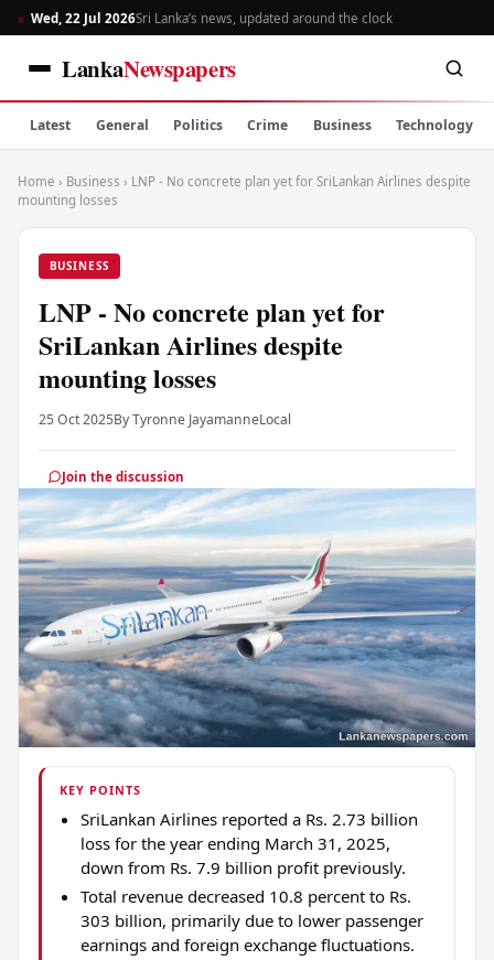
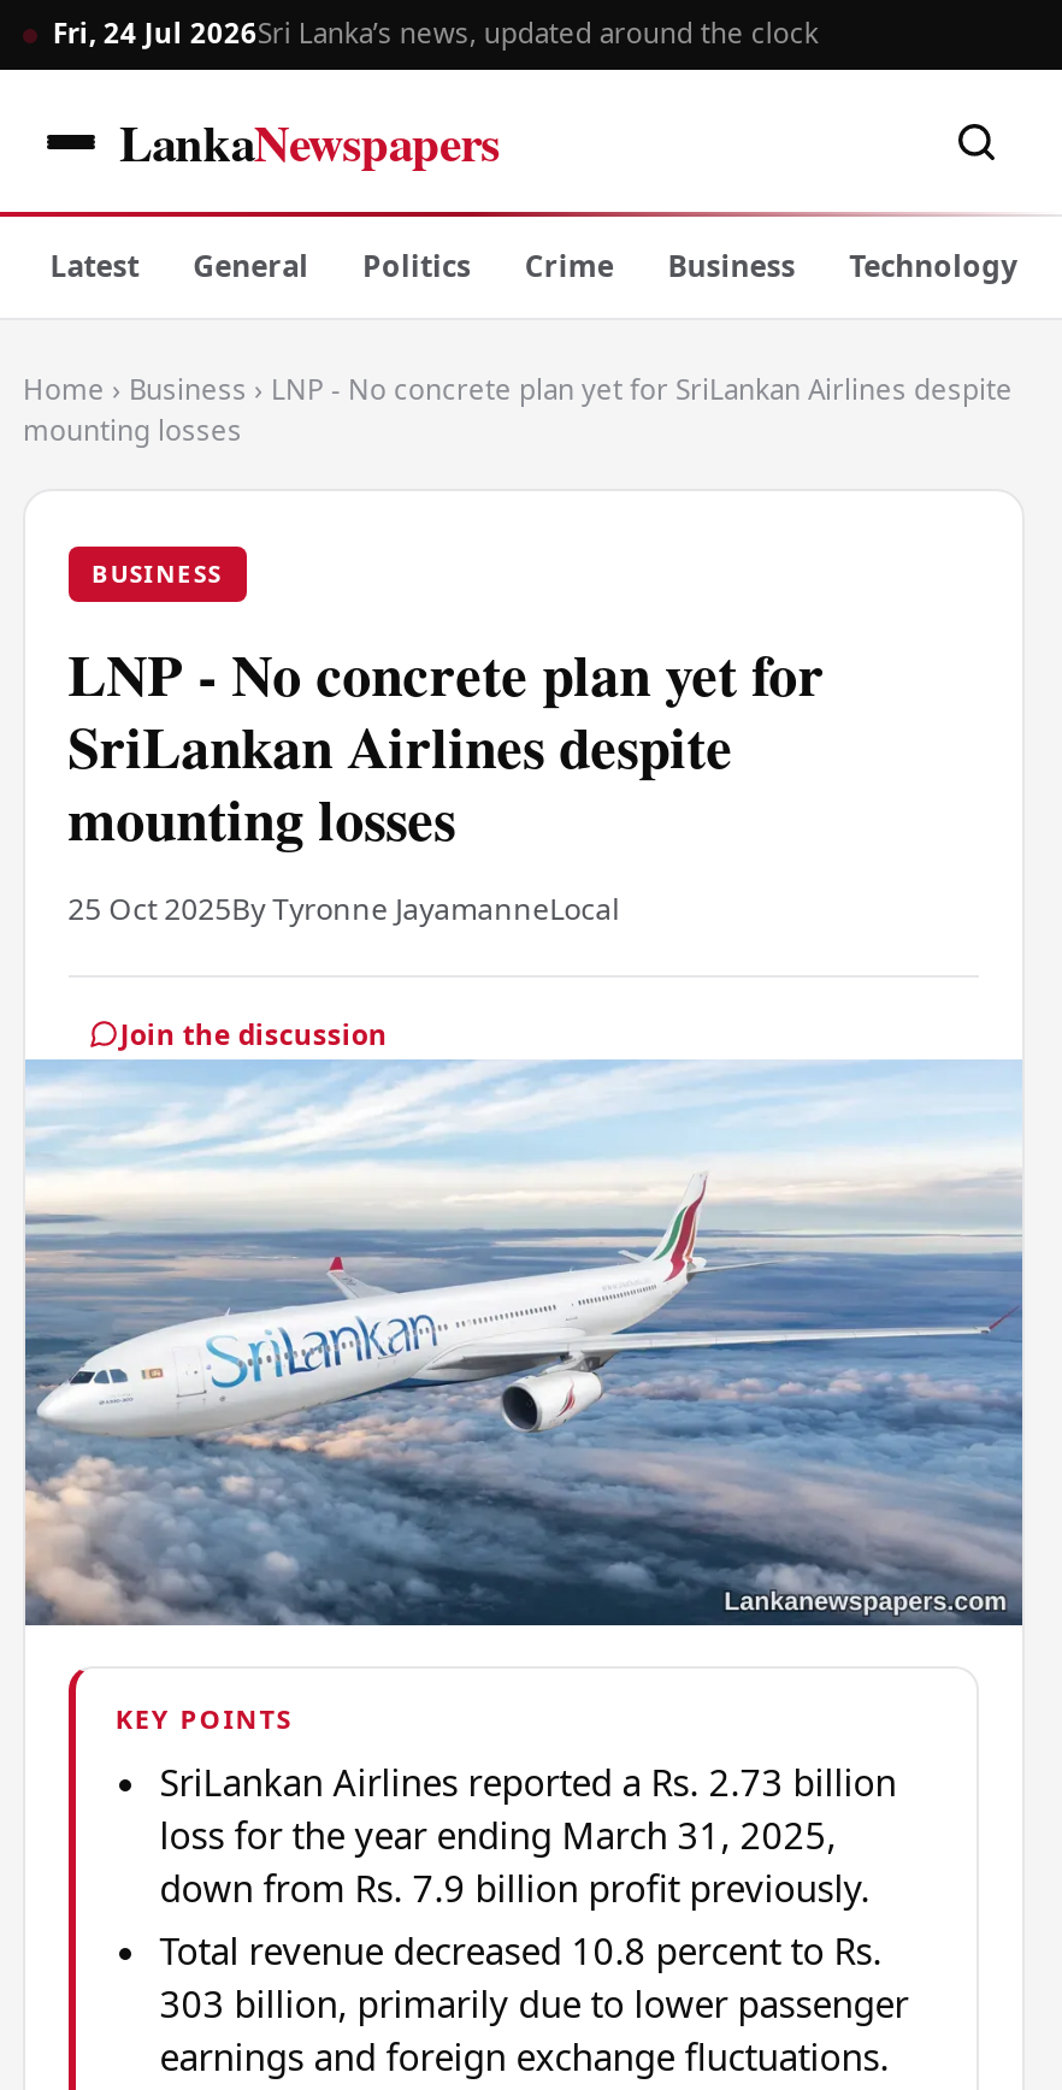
- Wed, 22 Jul 2026Sri Lanka’s news, updated around the clock
+ Fri, 24 Jul 2026Sri Lanka’s news, updated around the clock
